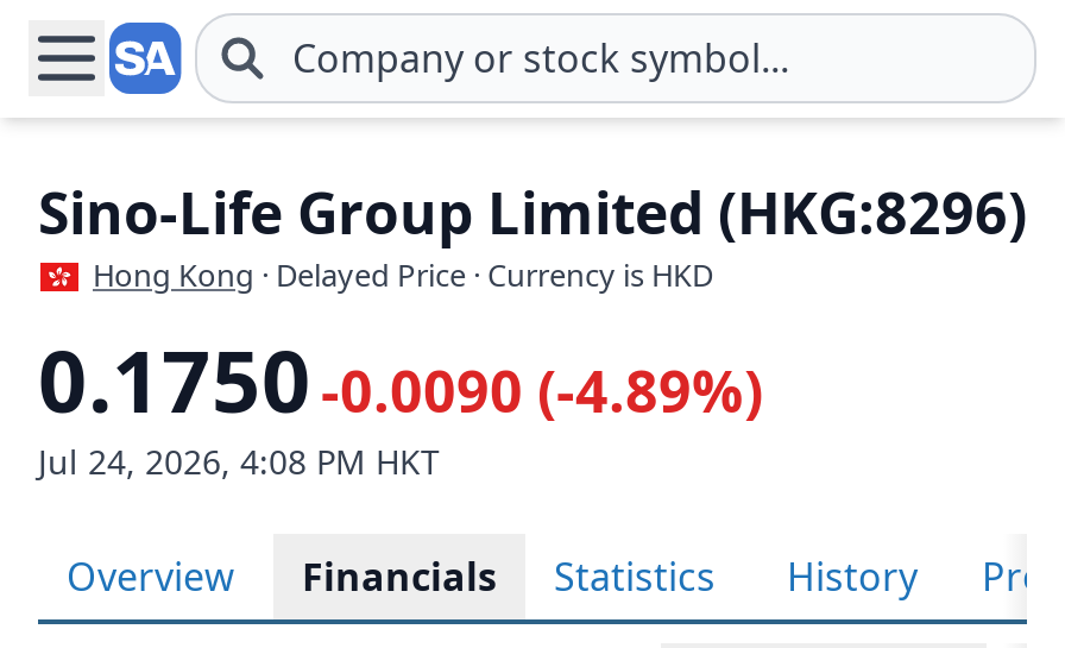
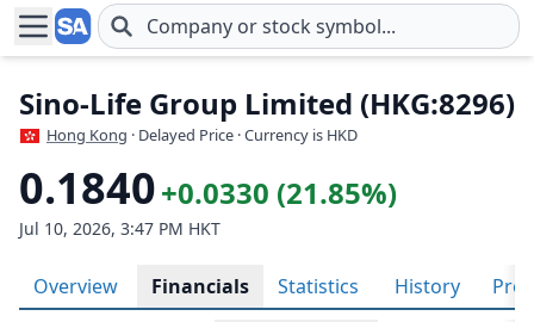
- 0.1750 -0.0090 (-4.89%)
+ 0.1840 +0.0330 (21.85%)

- Jul 24, 2026, 4:08 PM HKT
+ Jul 10, 2026, 3:47 PM HKT
